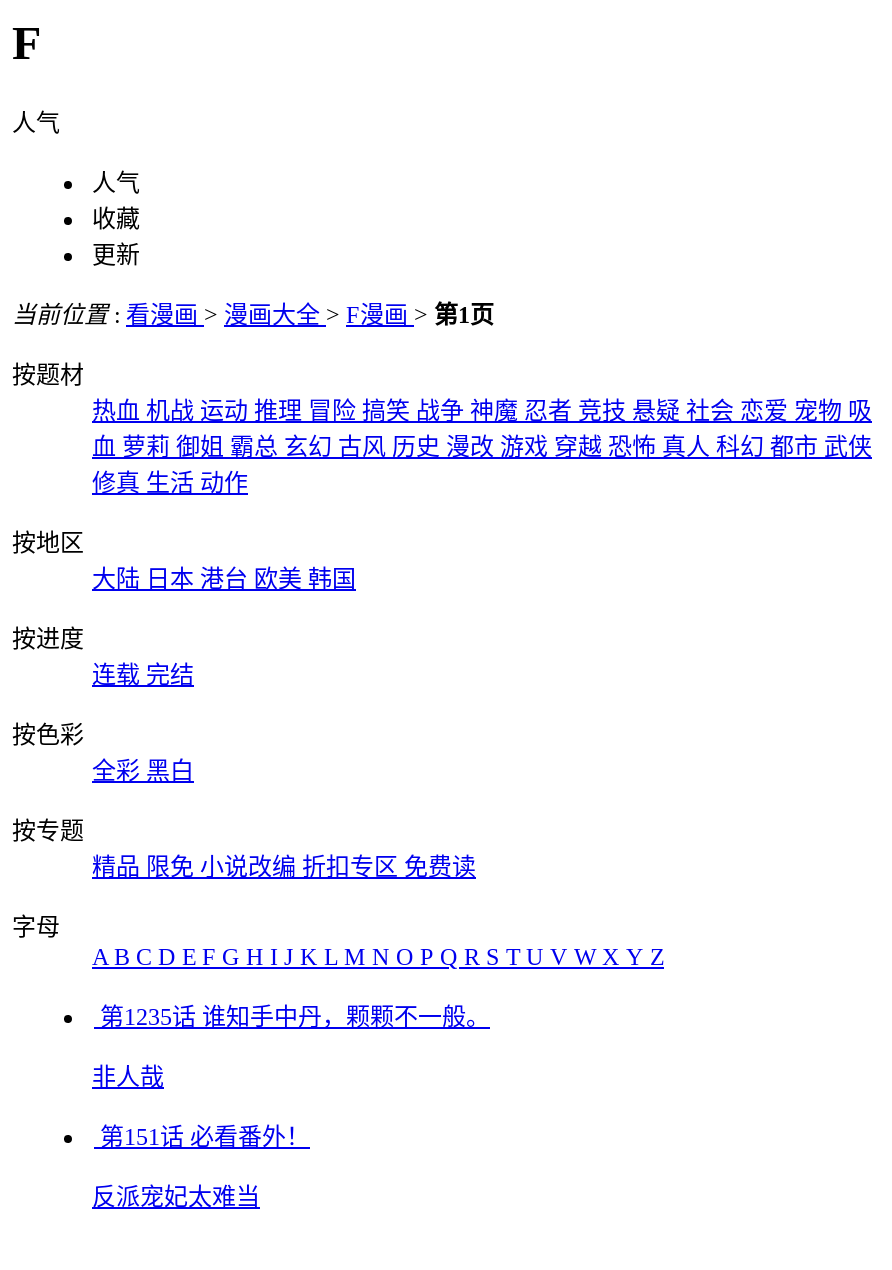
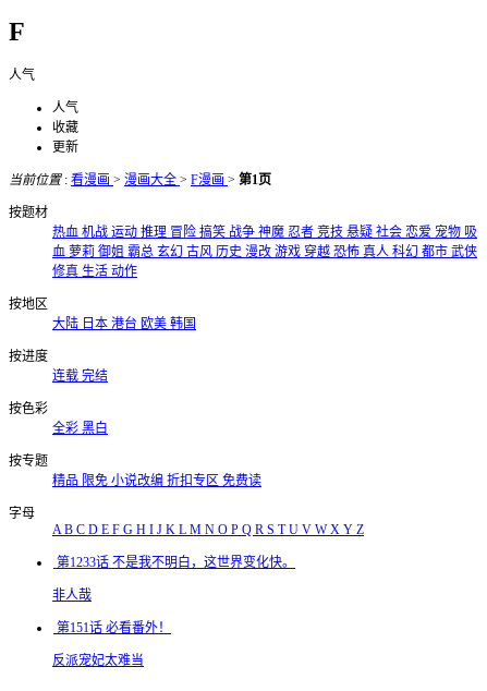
- 第1235话 谁知手中丹，颗颗不一般。
+ 第1233话 不是我不明白，这世界变化快。
